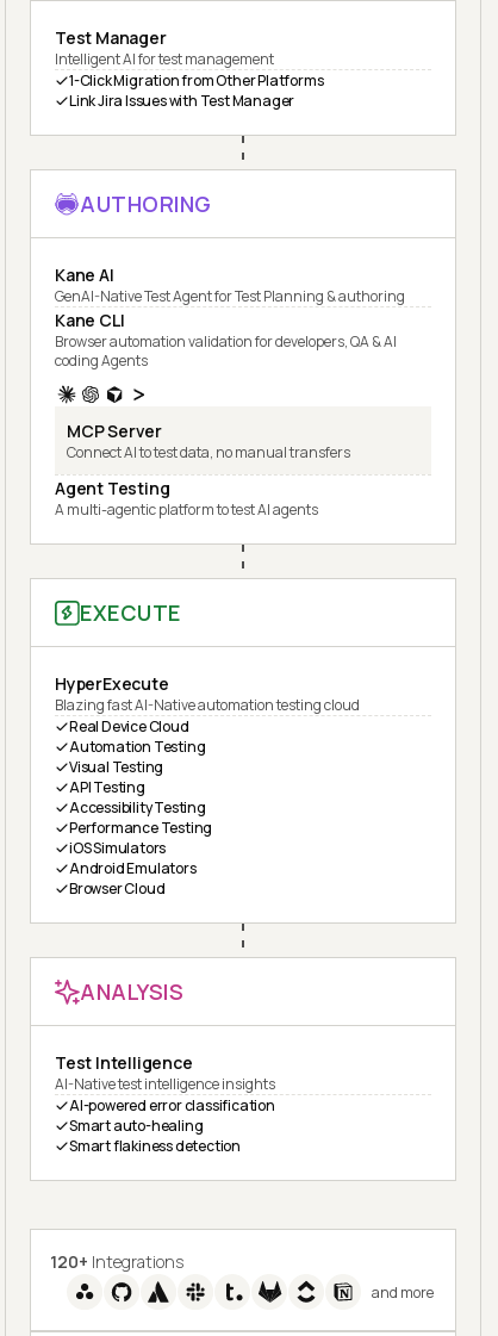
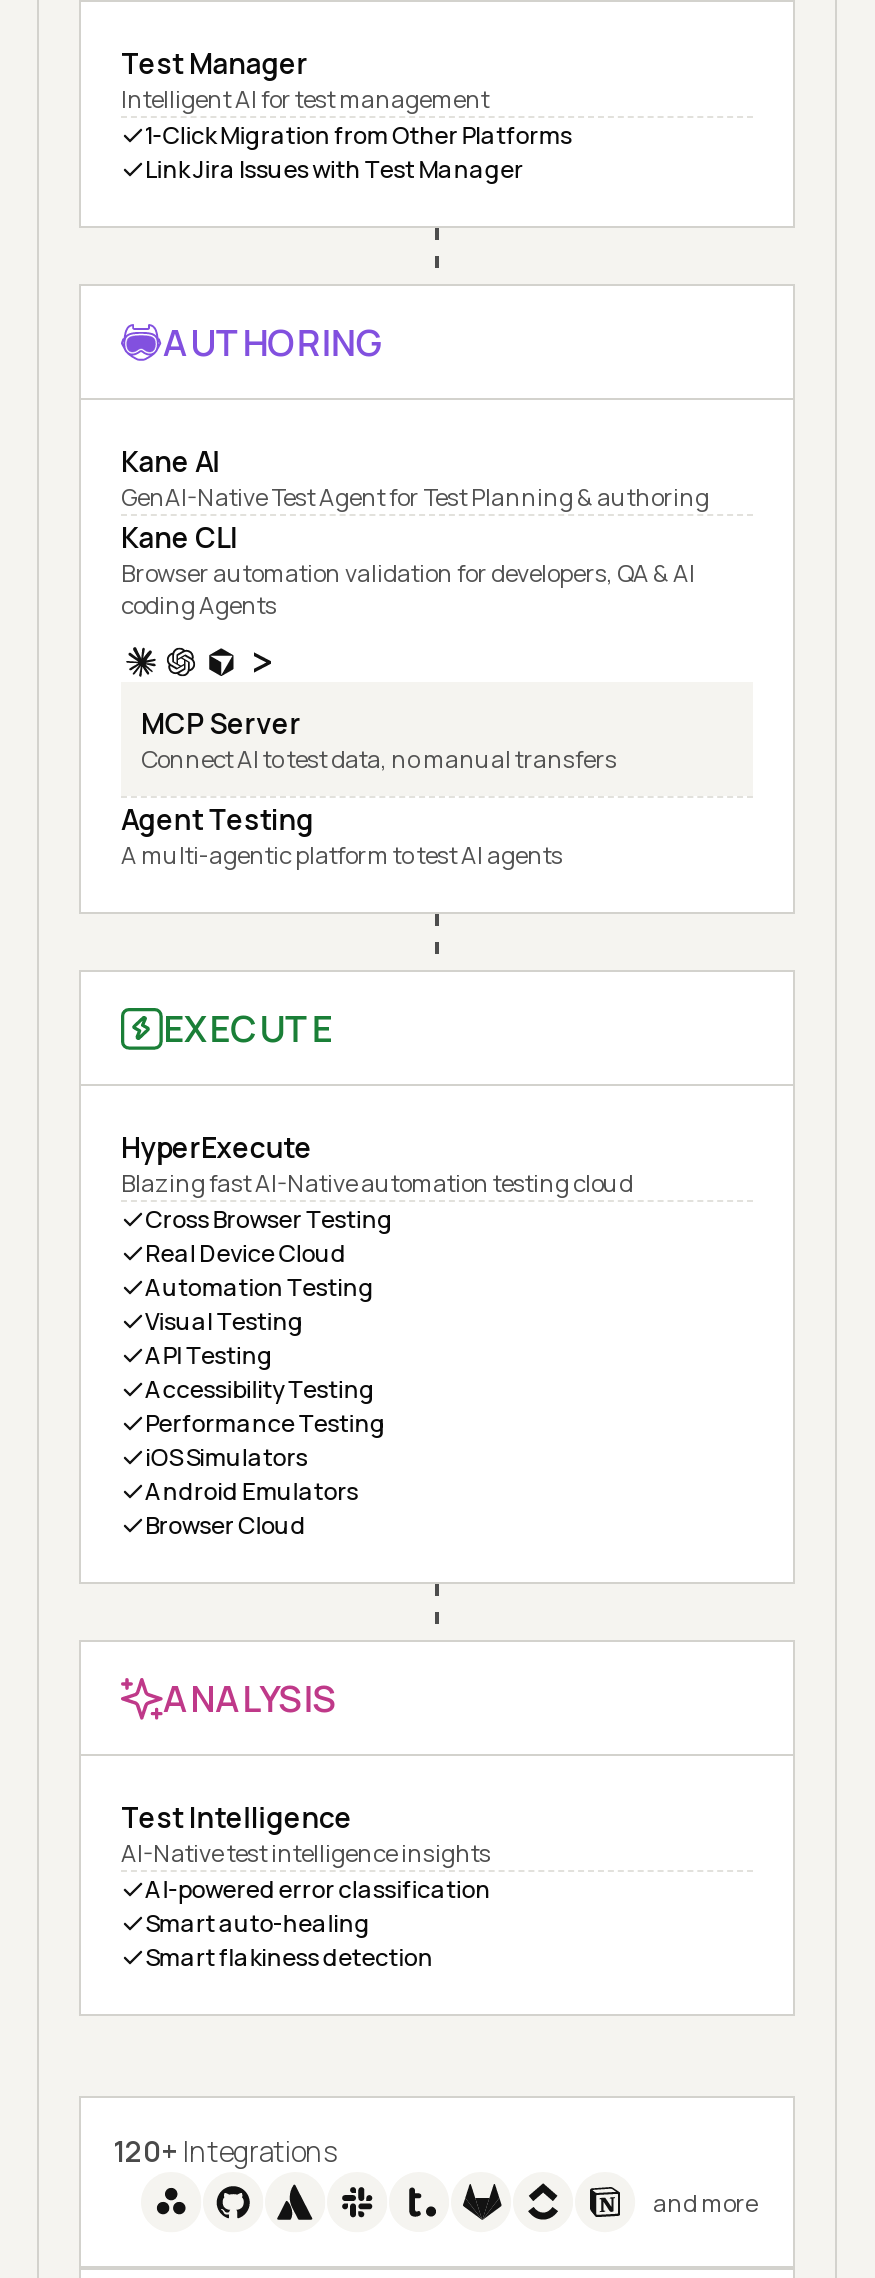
+ Cross Browser Testing
